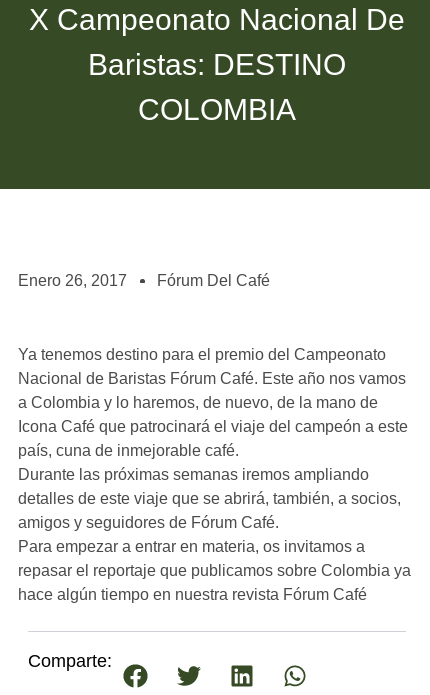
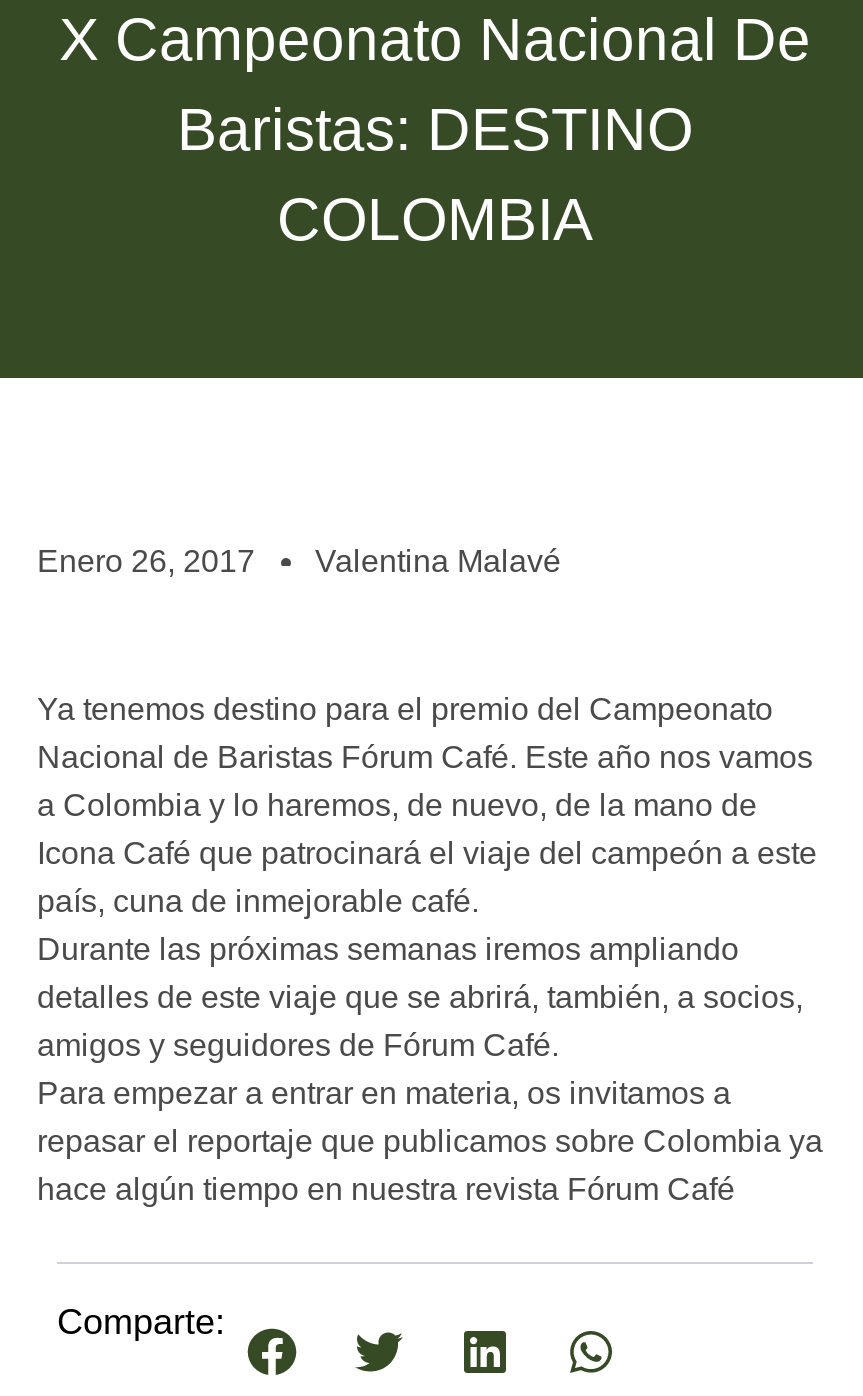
- Fórum Del Café
+ Valentina Malavé
